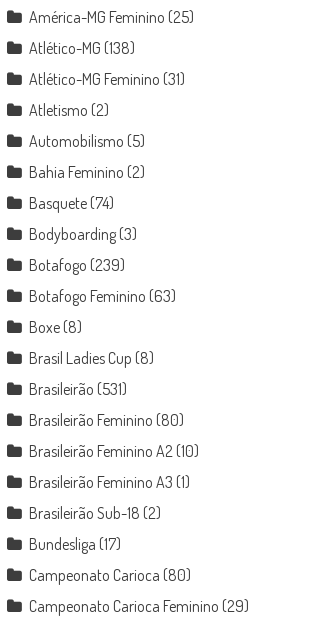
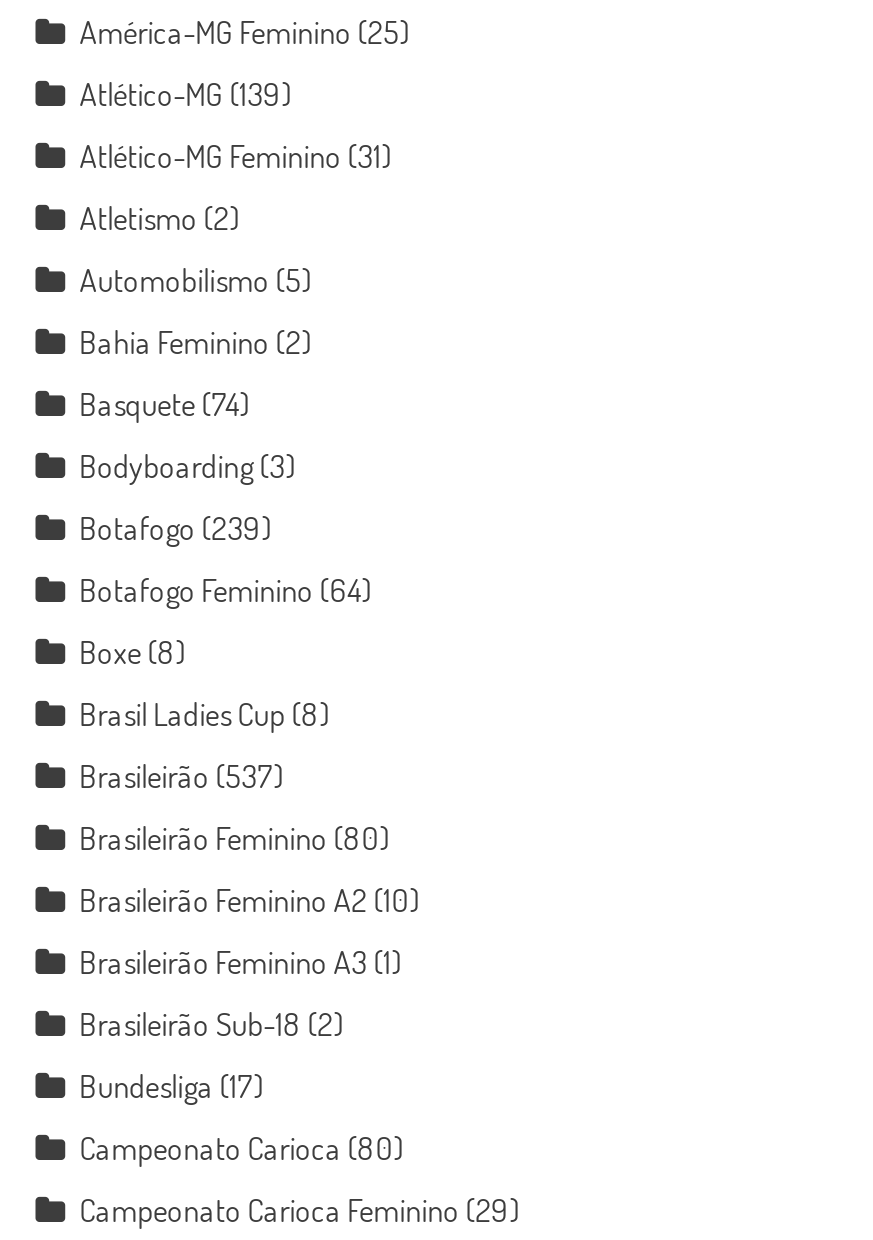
- Atlético-MG (138)
+ Atlético-MG (139)

- Botafogo Feminino (63)
+ Botafogo Feminino (64)

- Brasileirão (531)
+ Brasileirão (537)
